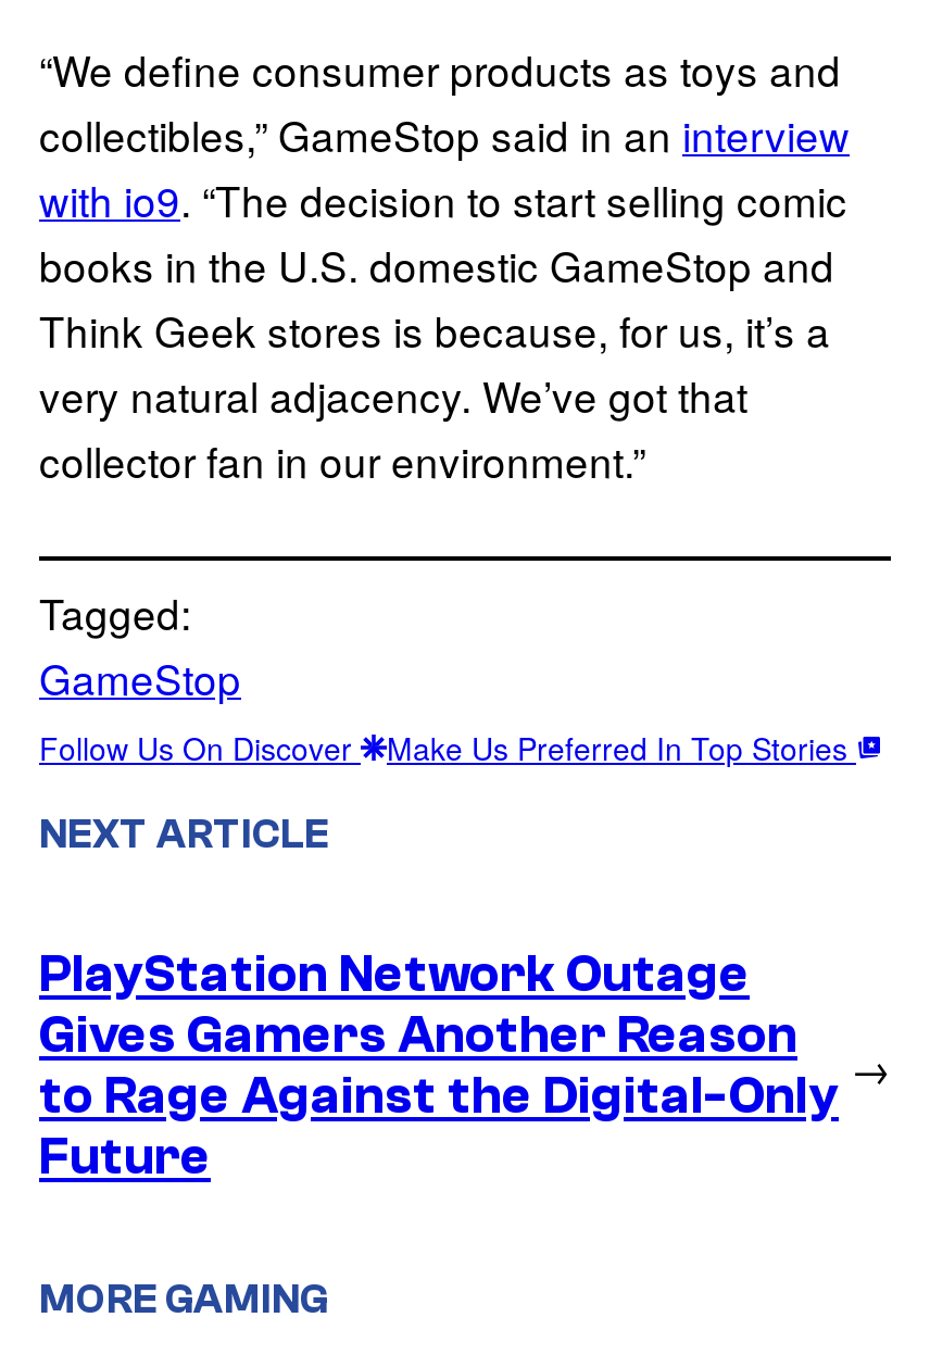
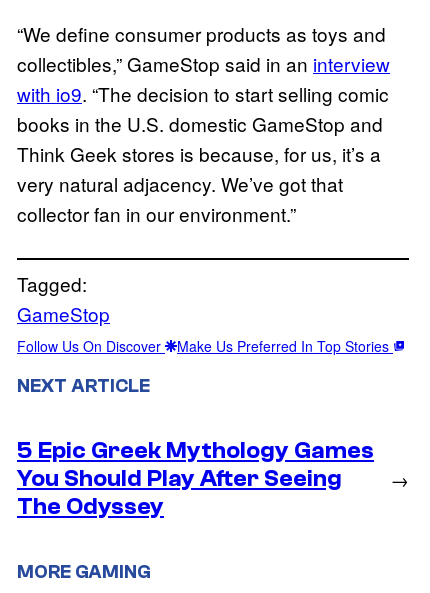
- PlayStation Network Outage
- Gives Gamers Another Reason
- to Rage Against the Digital-Only
- Future
+ 5 Epic Greek Mythology Games
+ You Should Play After Seeing
+ The Odyssey
